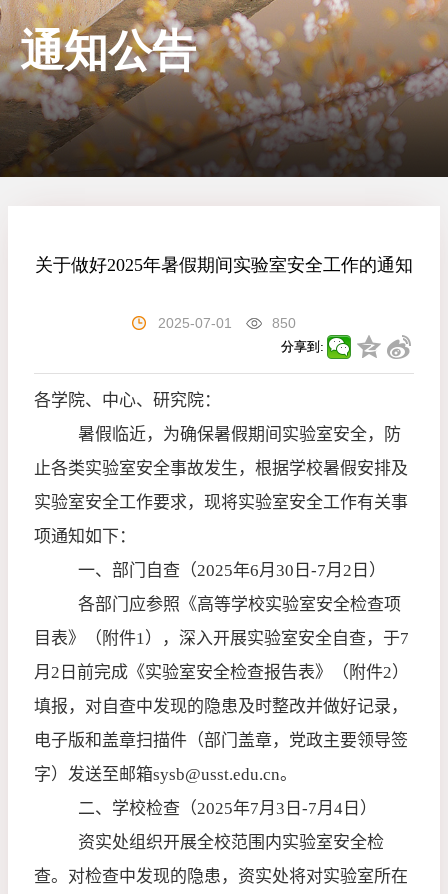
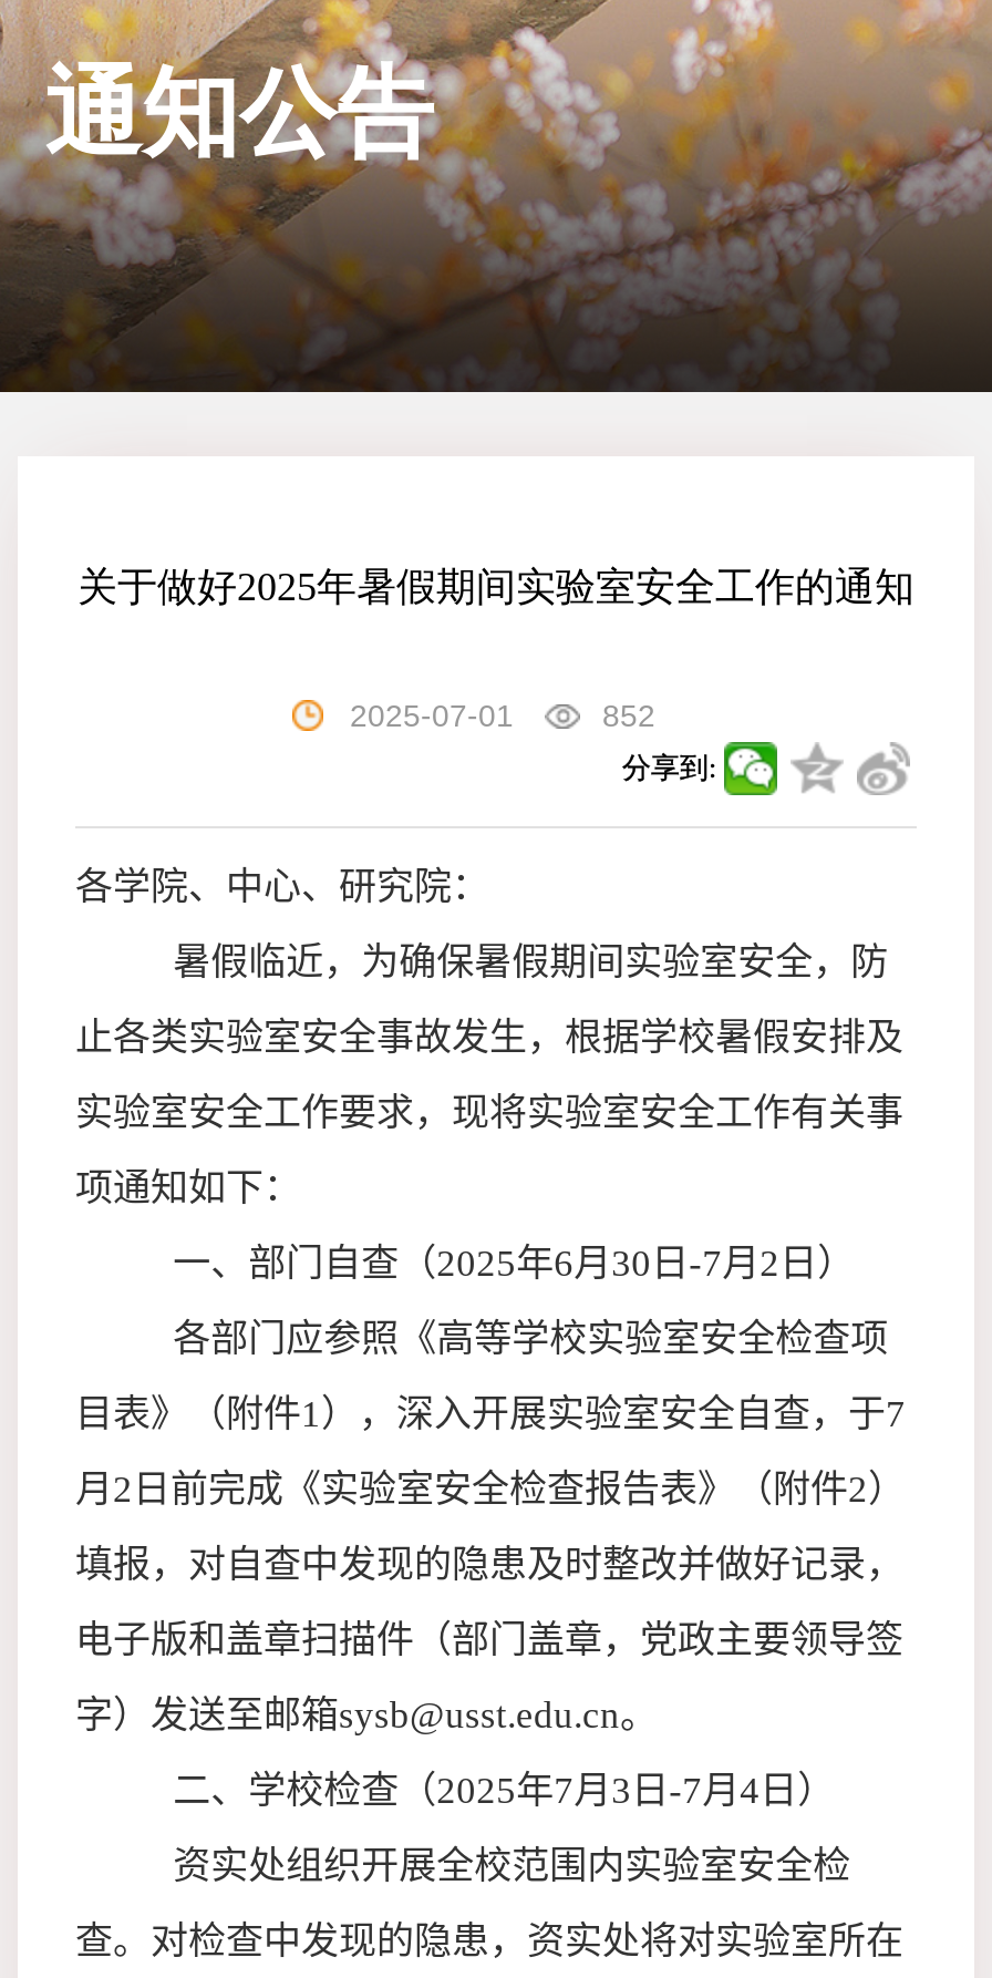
- 850
+ 852
